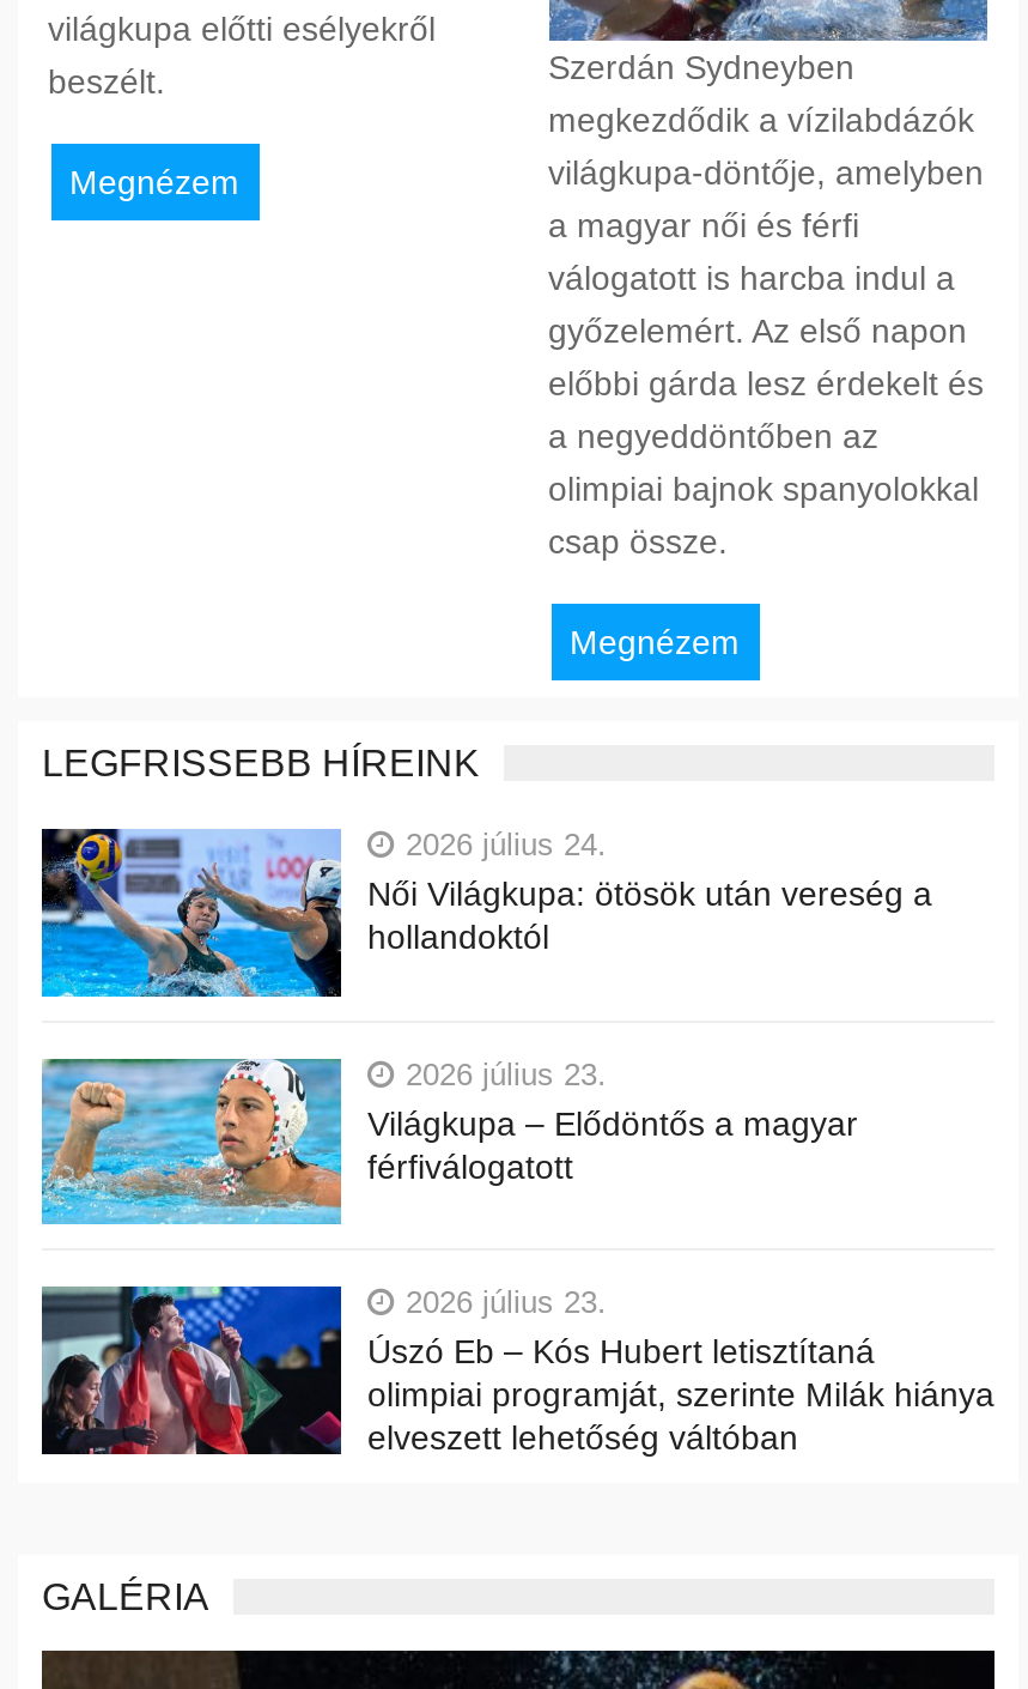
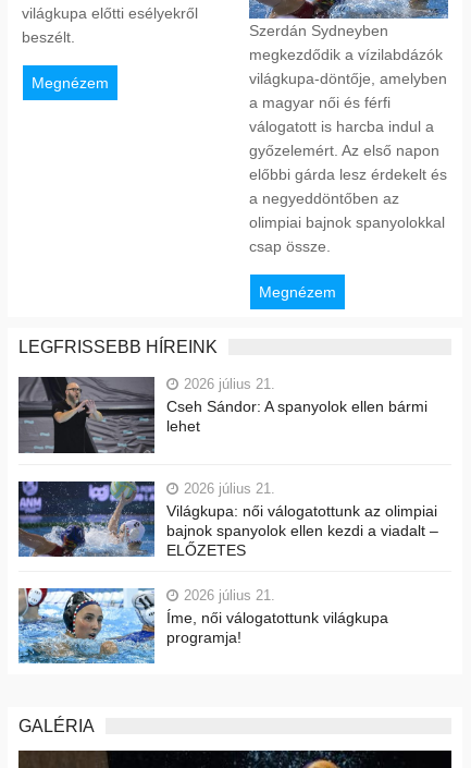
- [image]
- 2026 július 24.
- Női Világkupa: ötösök után vereség a
- hollandoktól
+ [image]
+ 2026 július 21.
+ Cseh Sándor: A spanyolok ellen bármi
+ lehet

- [image]
- 2026 július 23.
- Világkupa – Elődöntős a magyar
- férfiválogatott
+ [image]
+ 2026 július 21.
+ Világkupa: női válogatottunk az olimpiai
+ bajnok spanyolok ellen kezdi a viadalt –
+ ELŐZETES

- [image]
- 2026 július 23.
- Úszó Eb – Kós Hubert letisztítaná
- olimpiai programját, szerinte Milák hiánya
- elveszett lehetőség váltóban
+ [image]
+ 2026 július 21.
+ Íme, női válogatottunk világkupa
+ programja!
